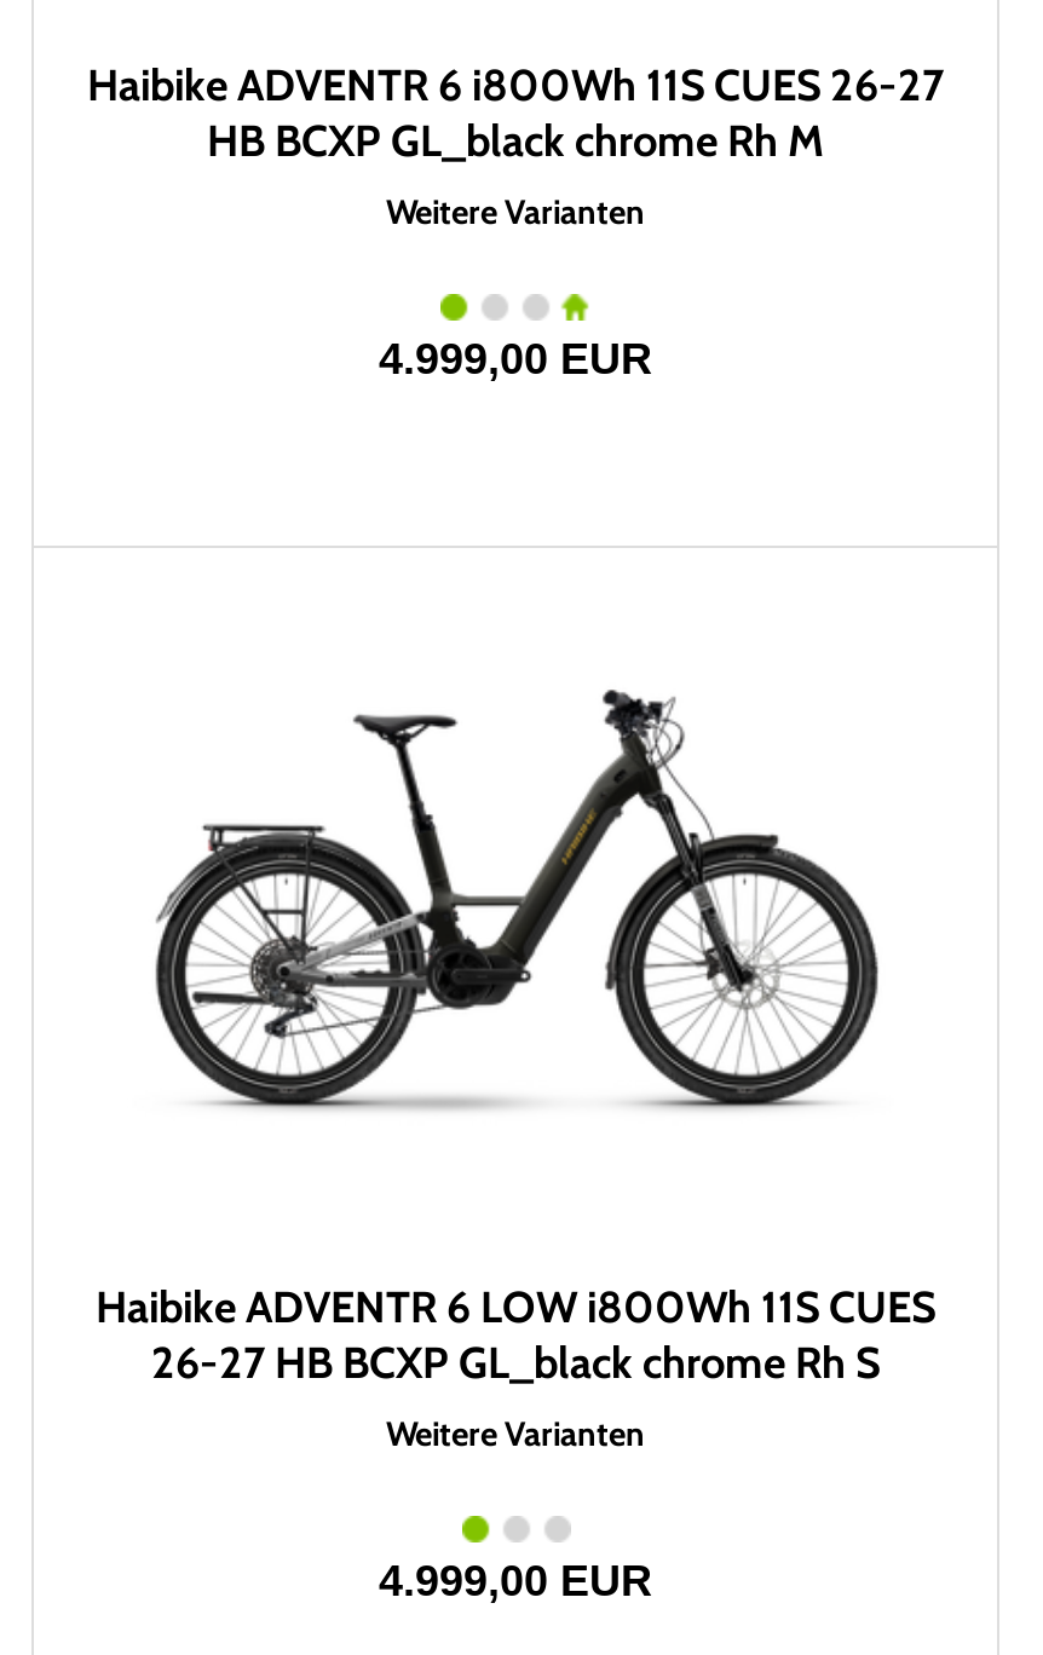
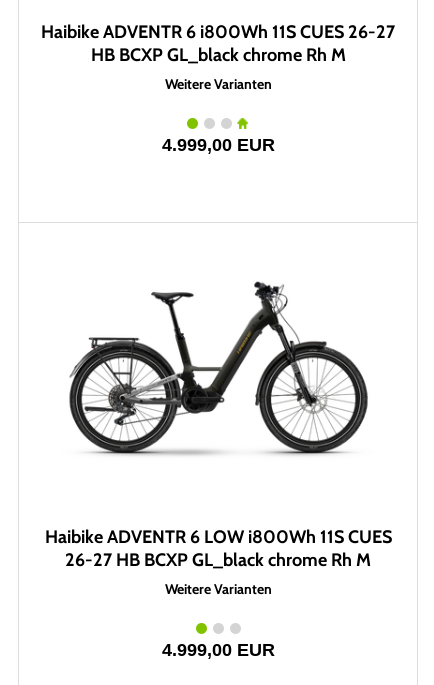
- 26-27 HB BCXP GL_black chrome Rh S
+ 26-27 HB BCXP GL_black chrome Rh M
